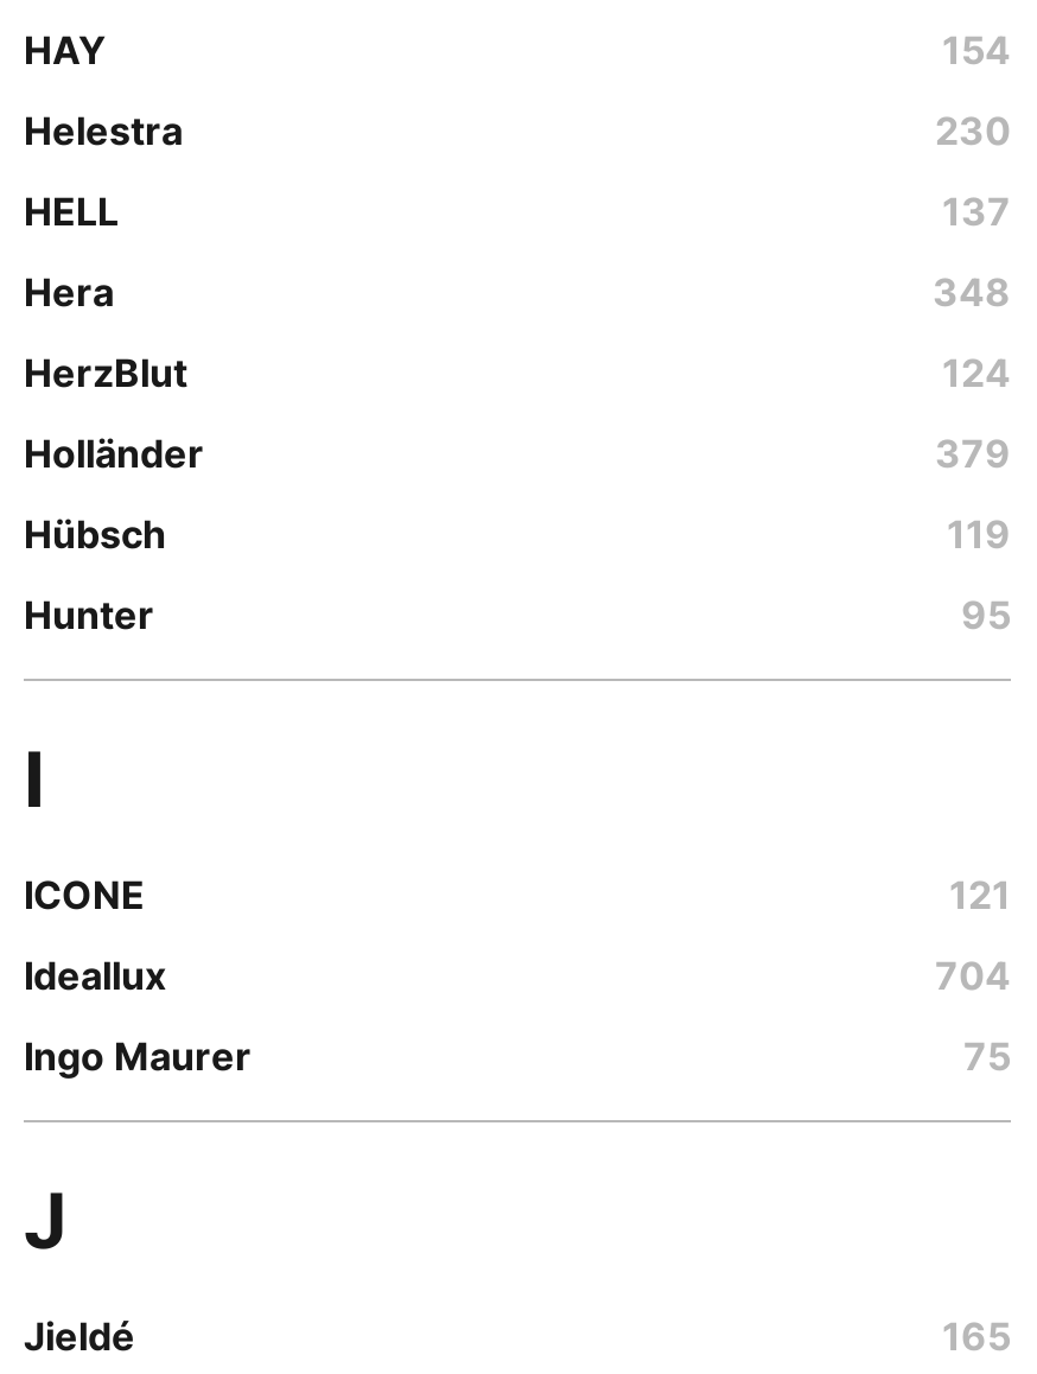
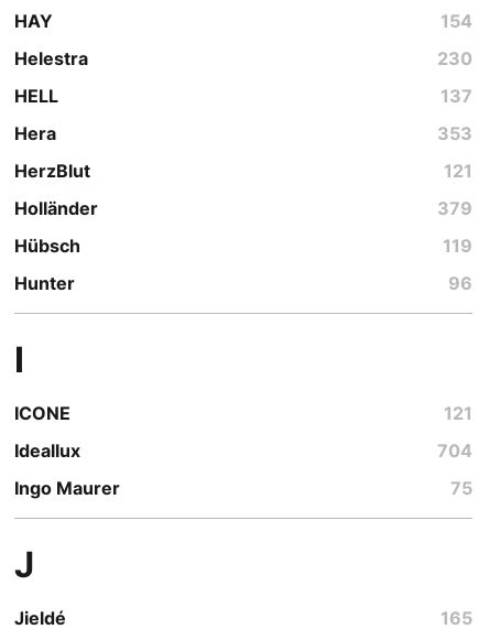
- 348
+ 353

- 124
+ 121

- 95
+ 96
